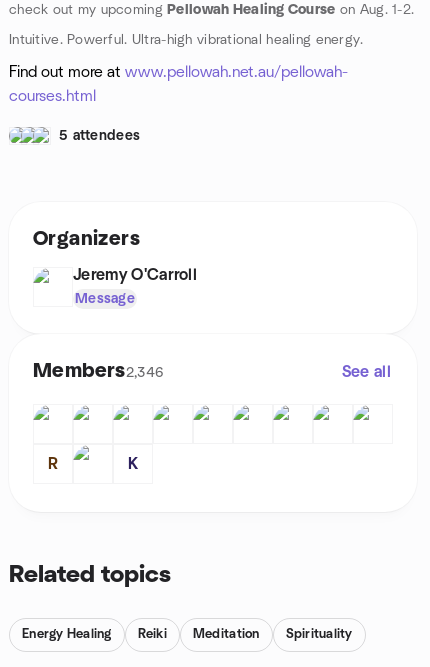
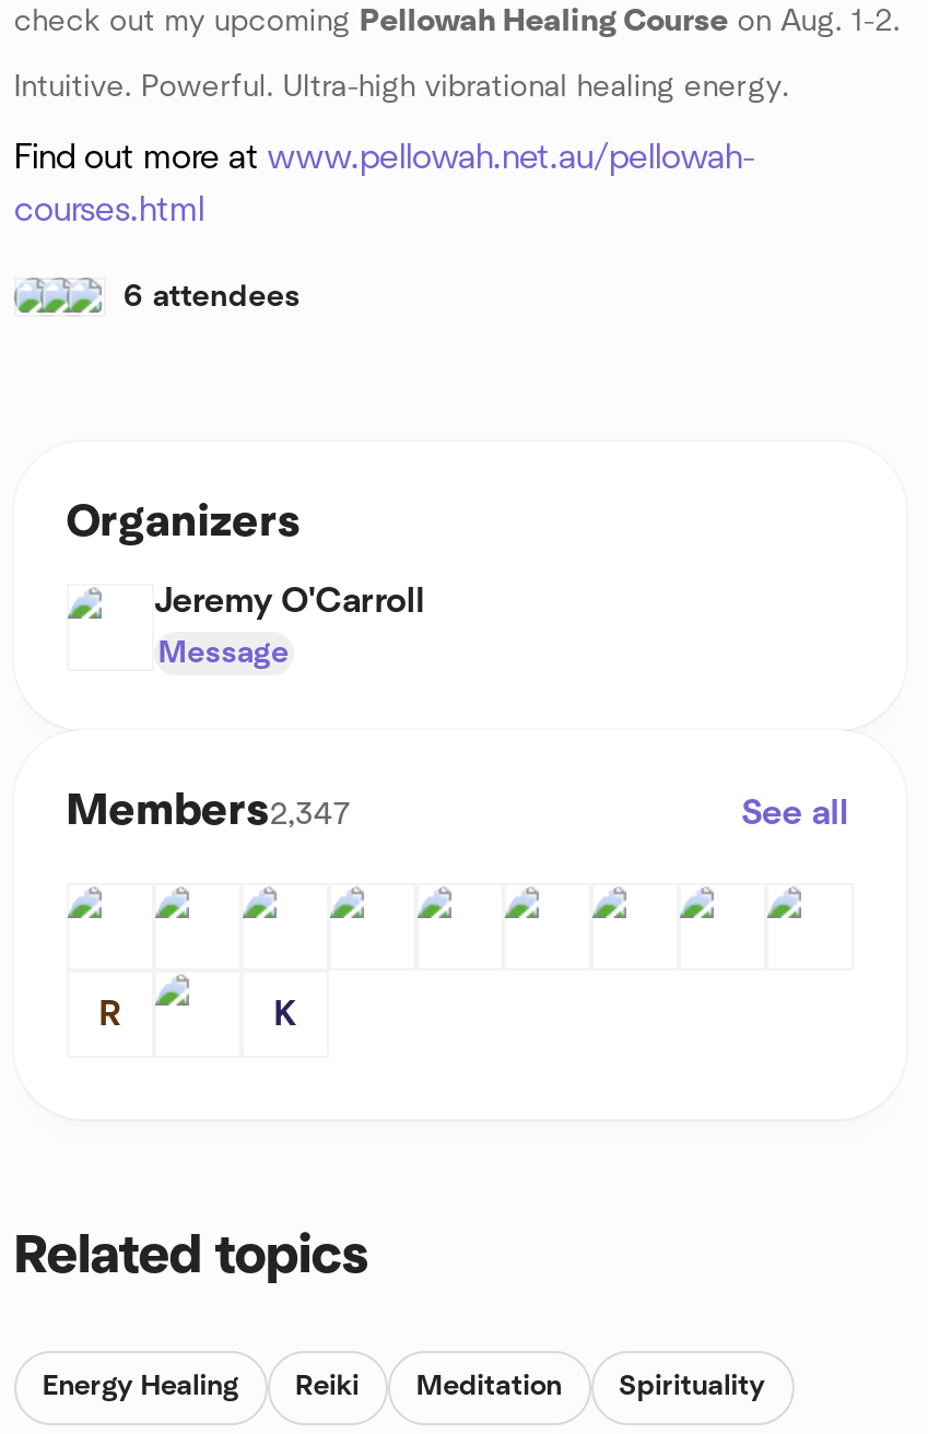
- 5 attendees
+ 6 attendees

- Members2,346
+ Members2,347
